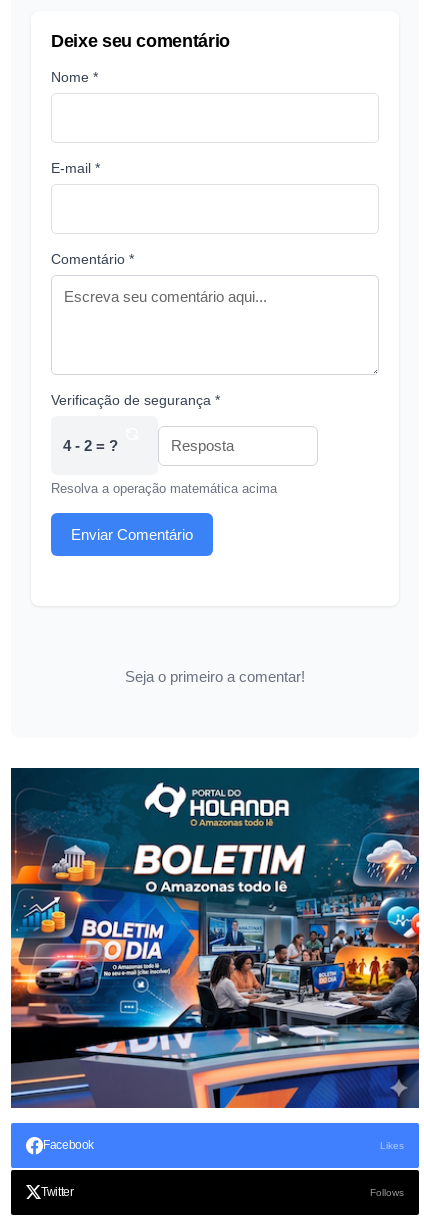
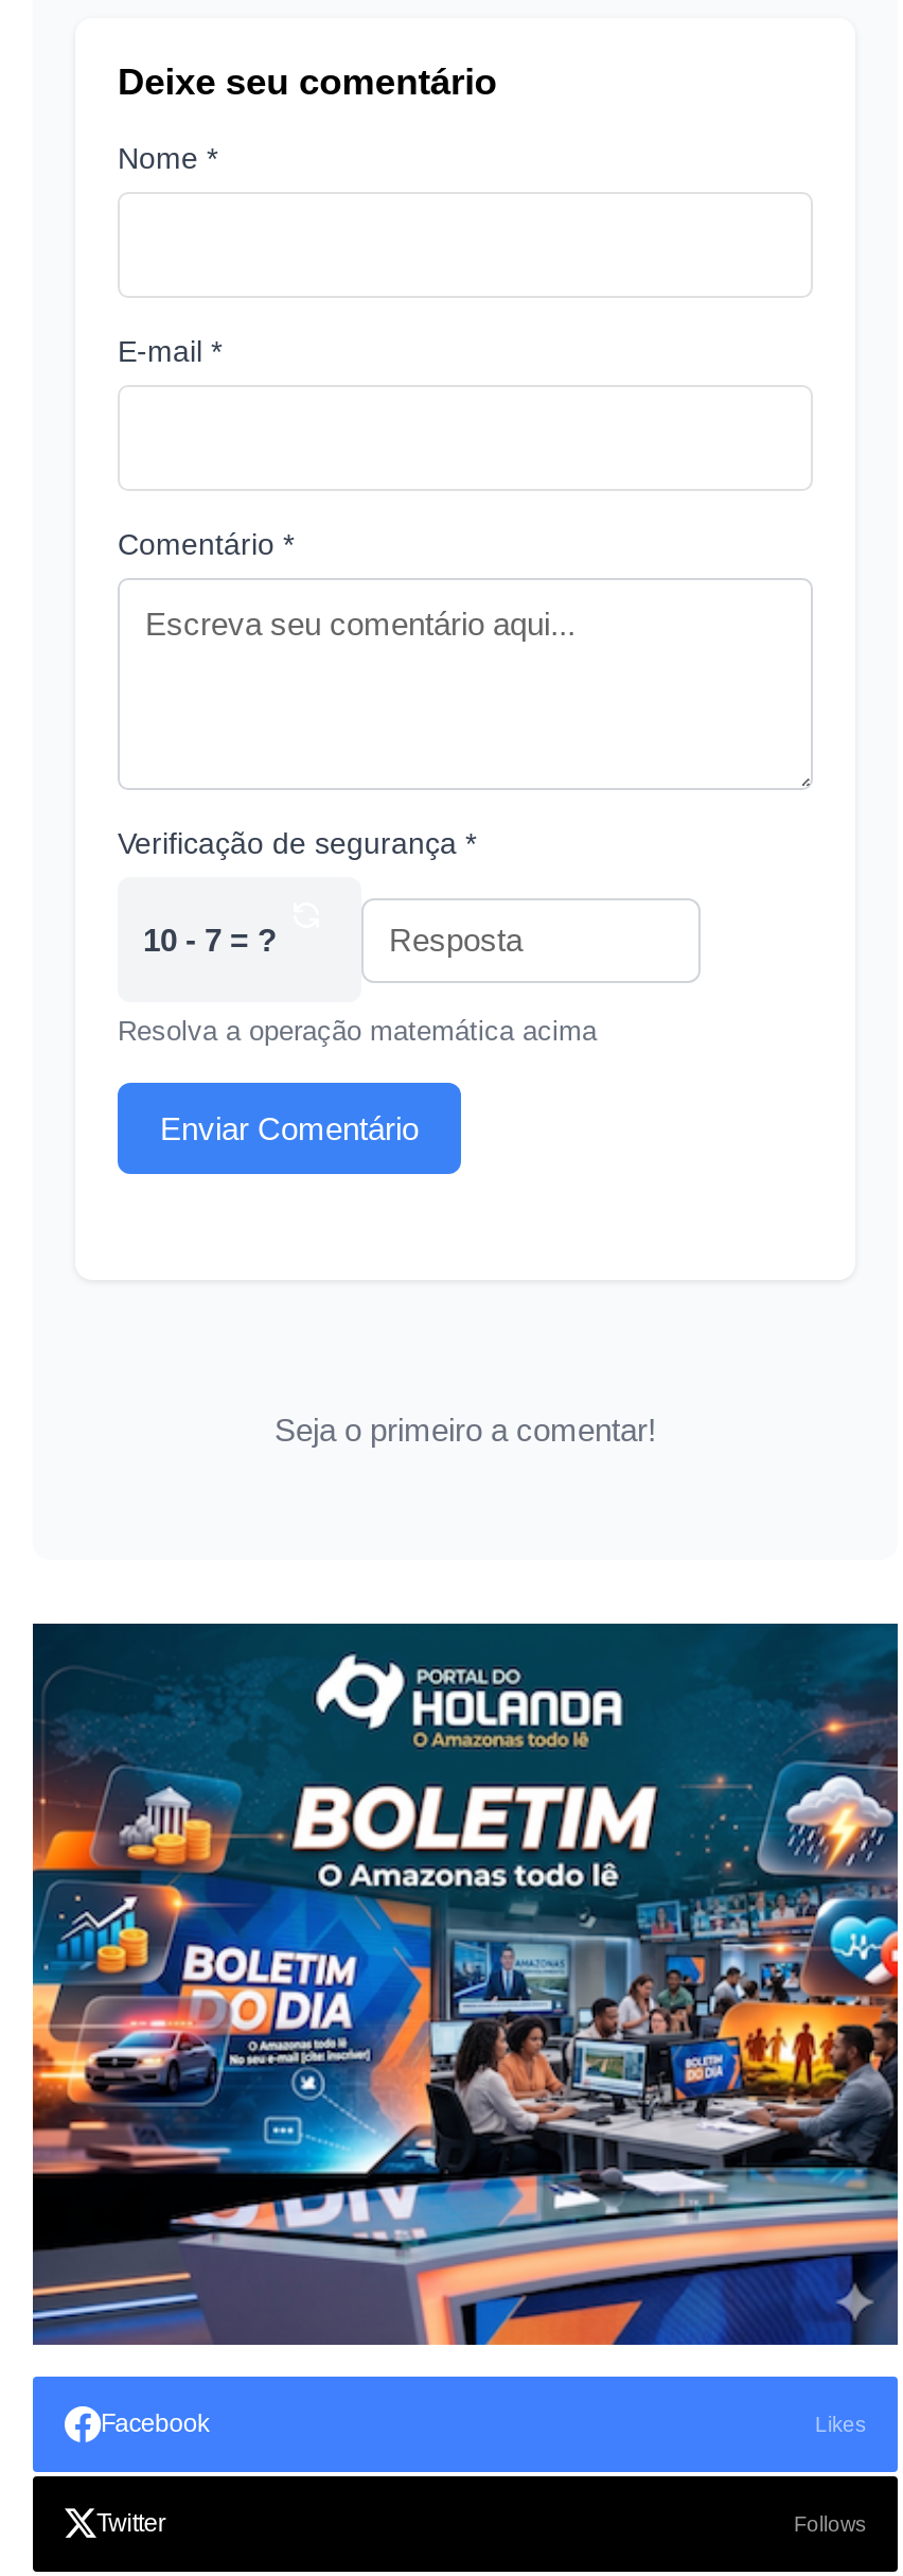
- 4 - 2 = ?
+ 10 - 7 = ?
